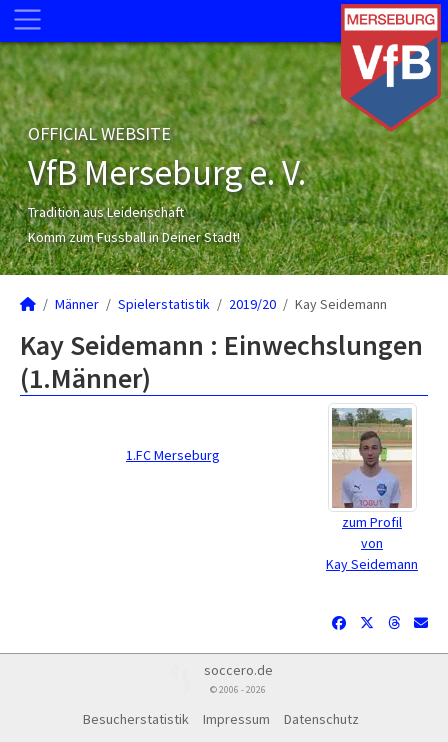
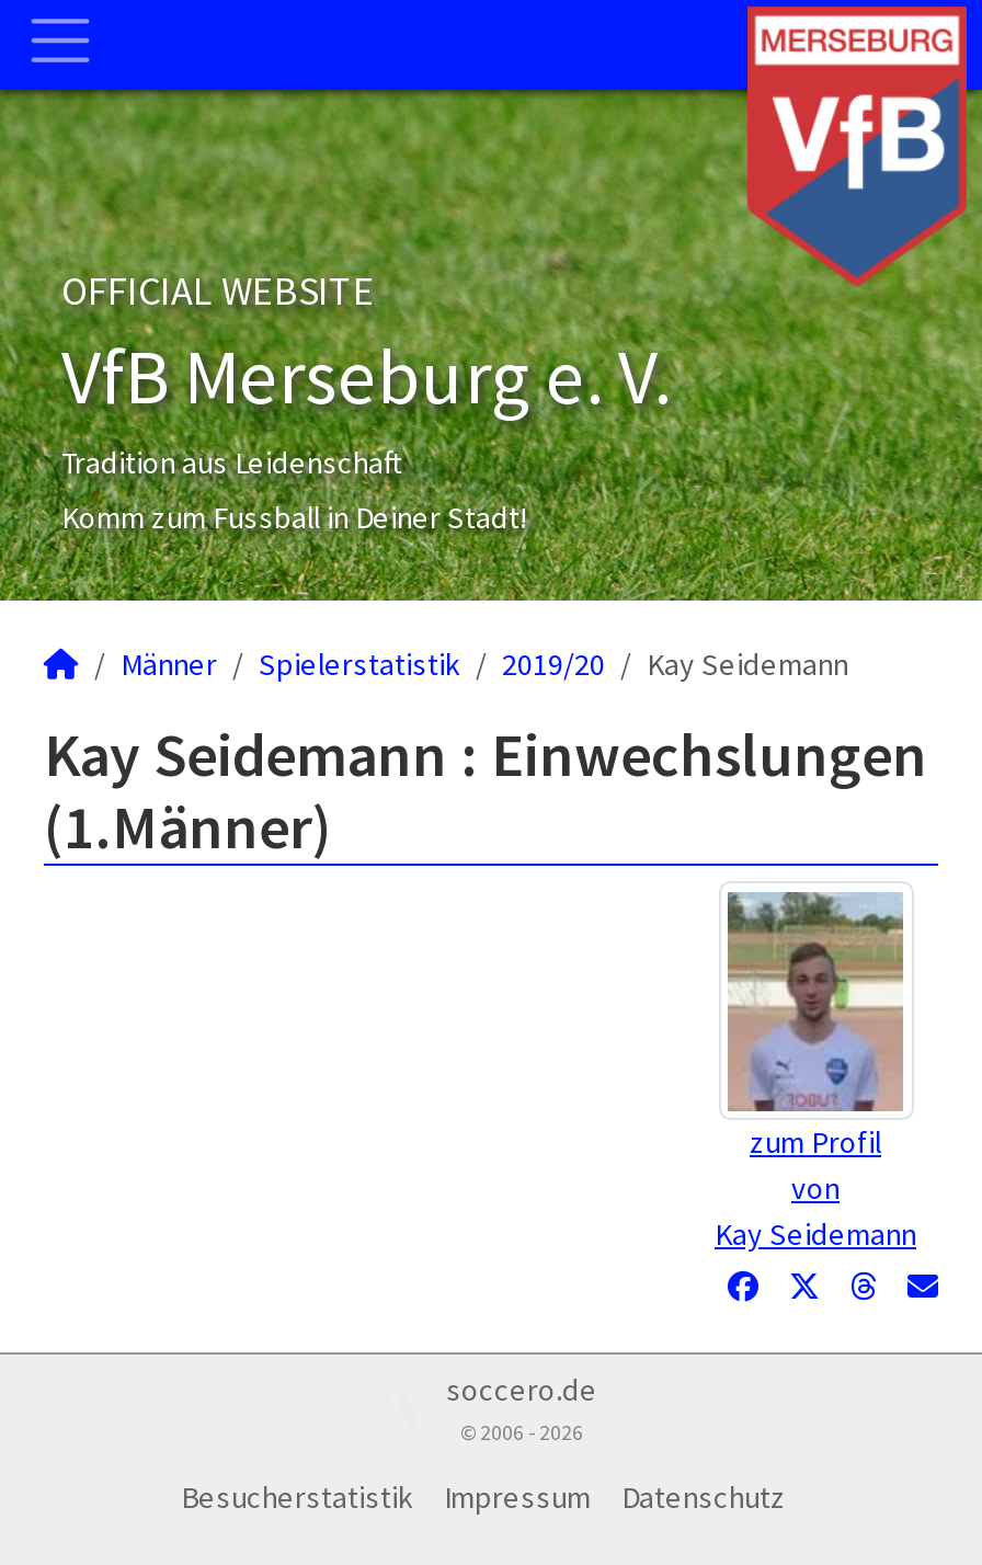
- 1.FC Merseburg
